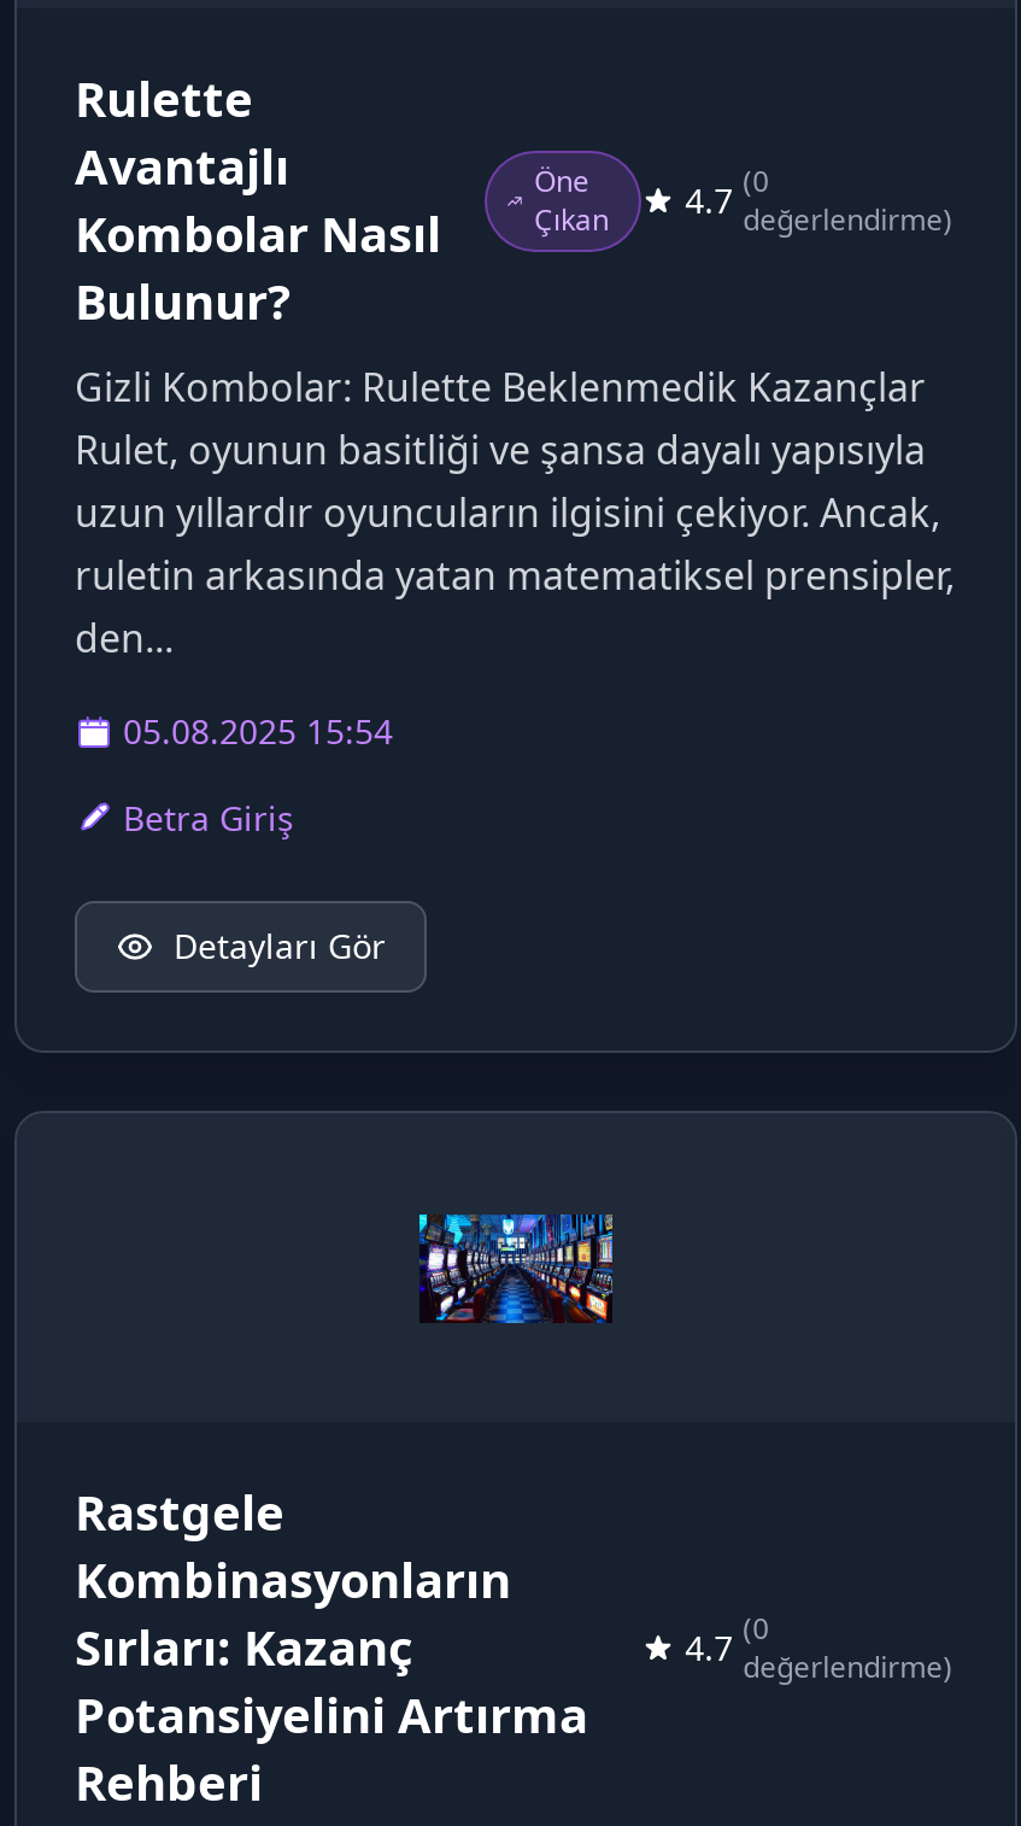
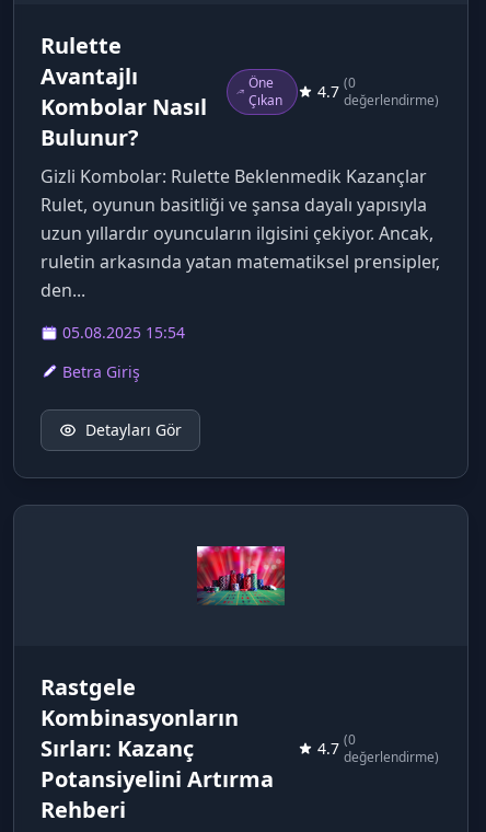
- [image]
+ [image]
